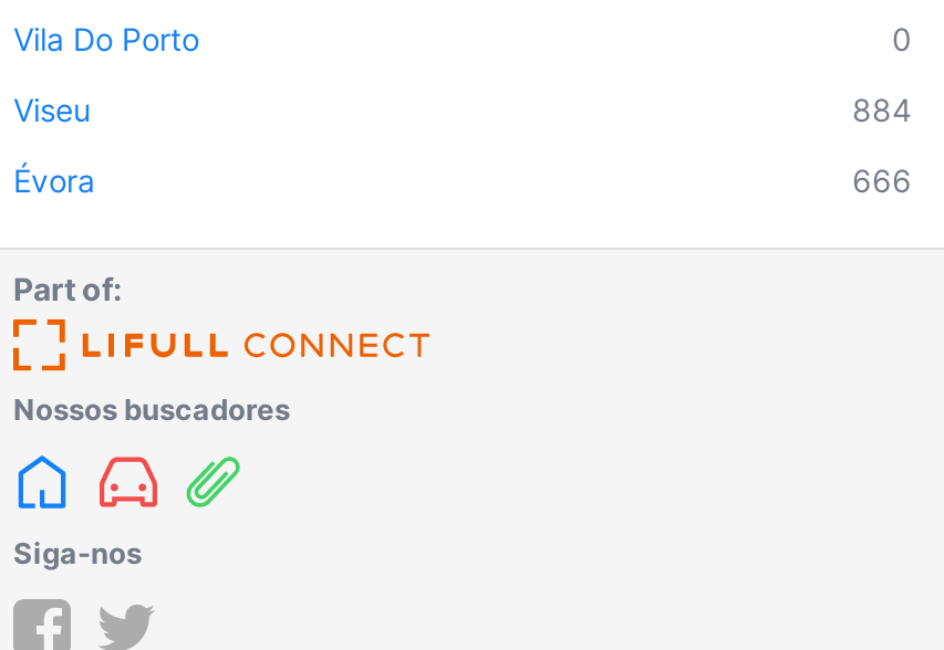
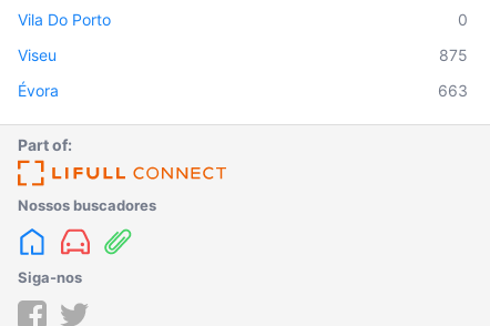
- 884
+ 875

- 666
+ 663
